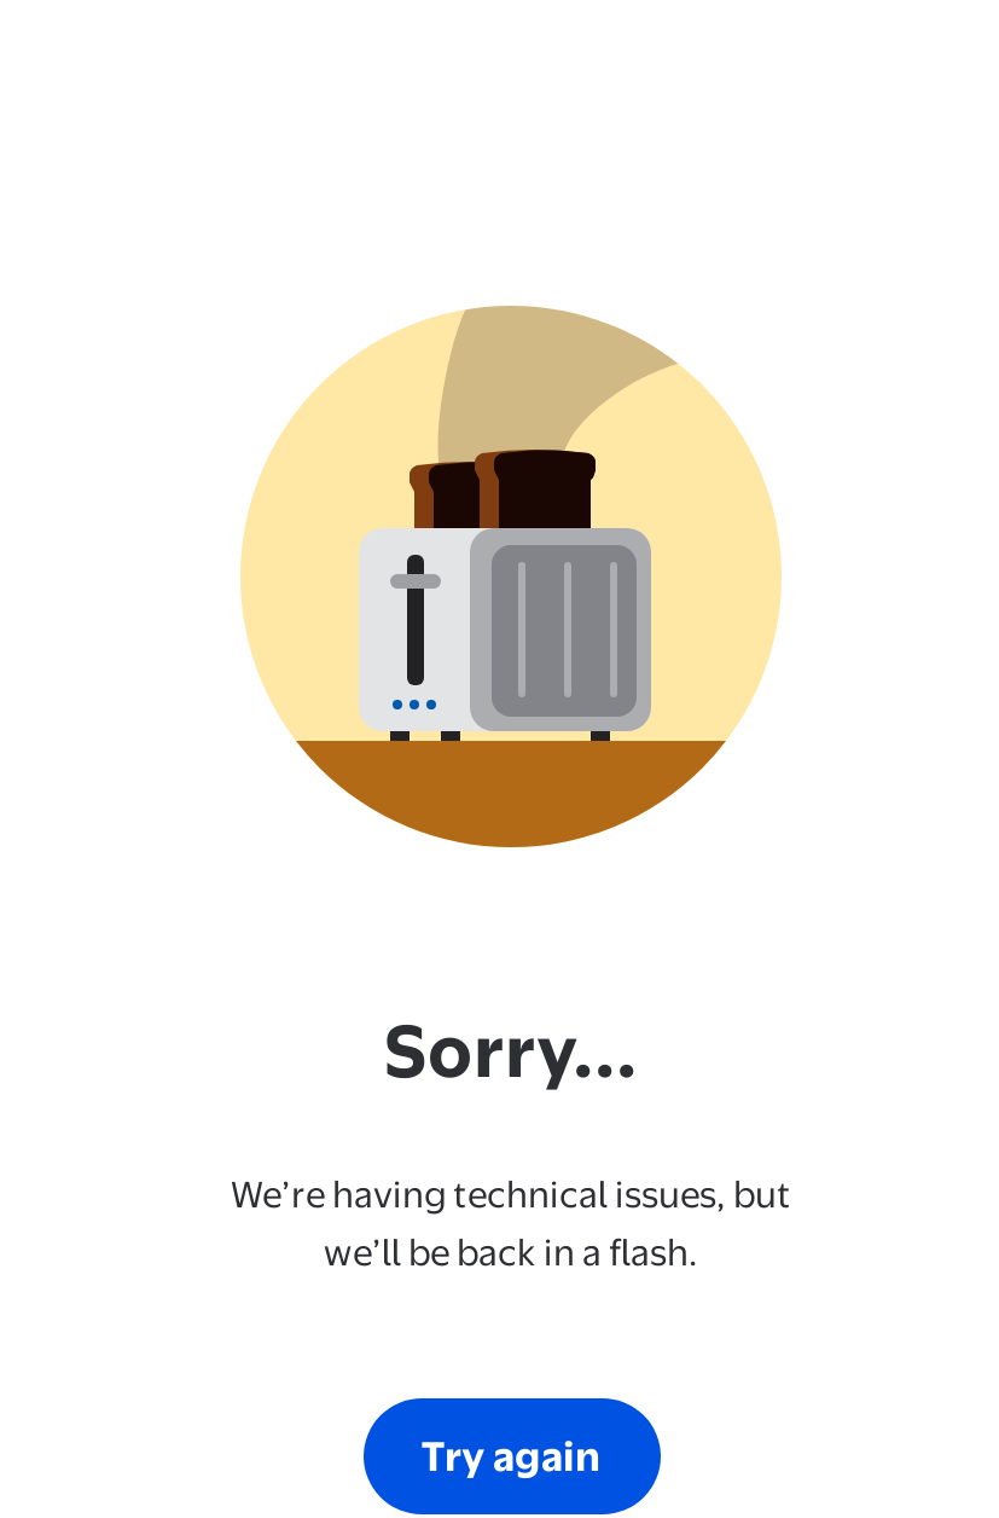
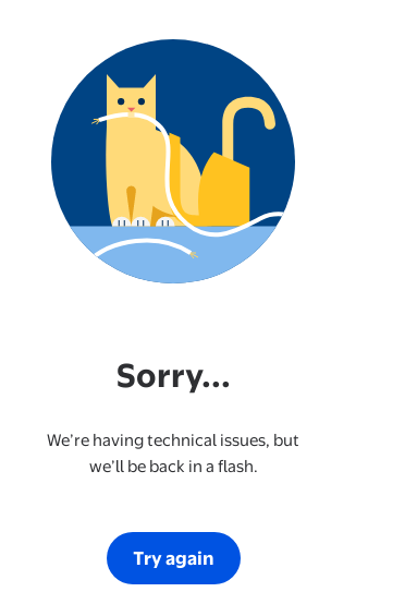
- [image]
+ [image]
